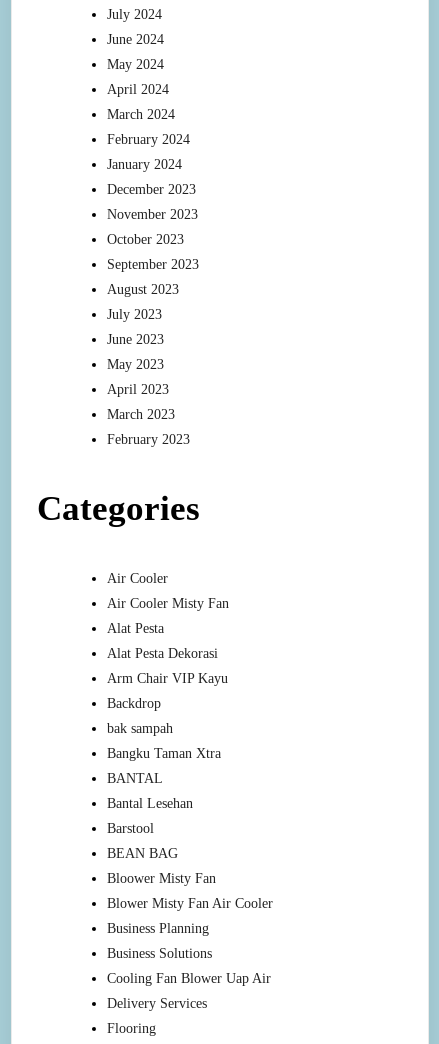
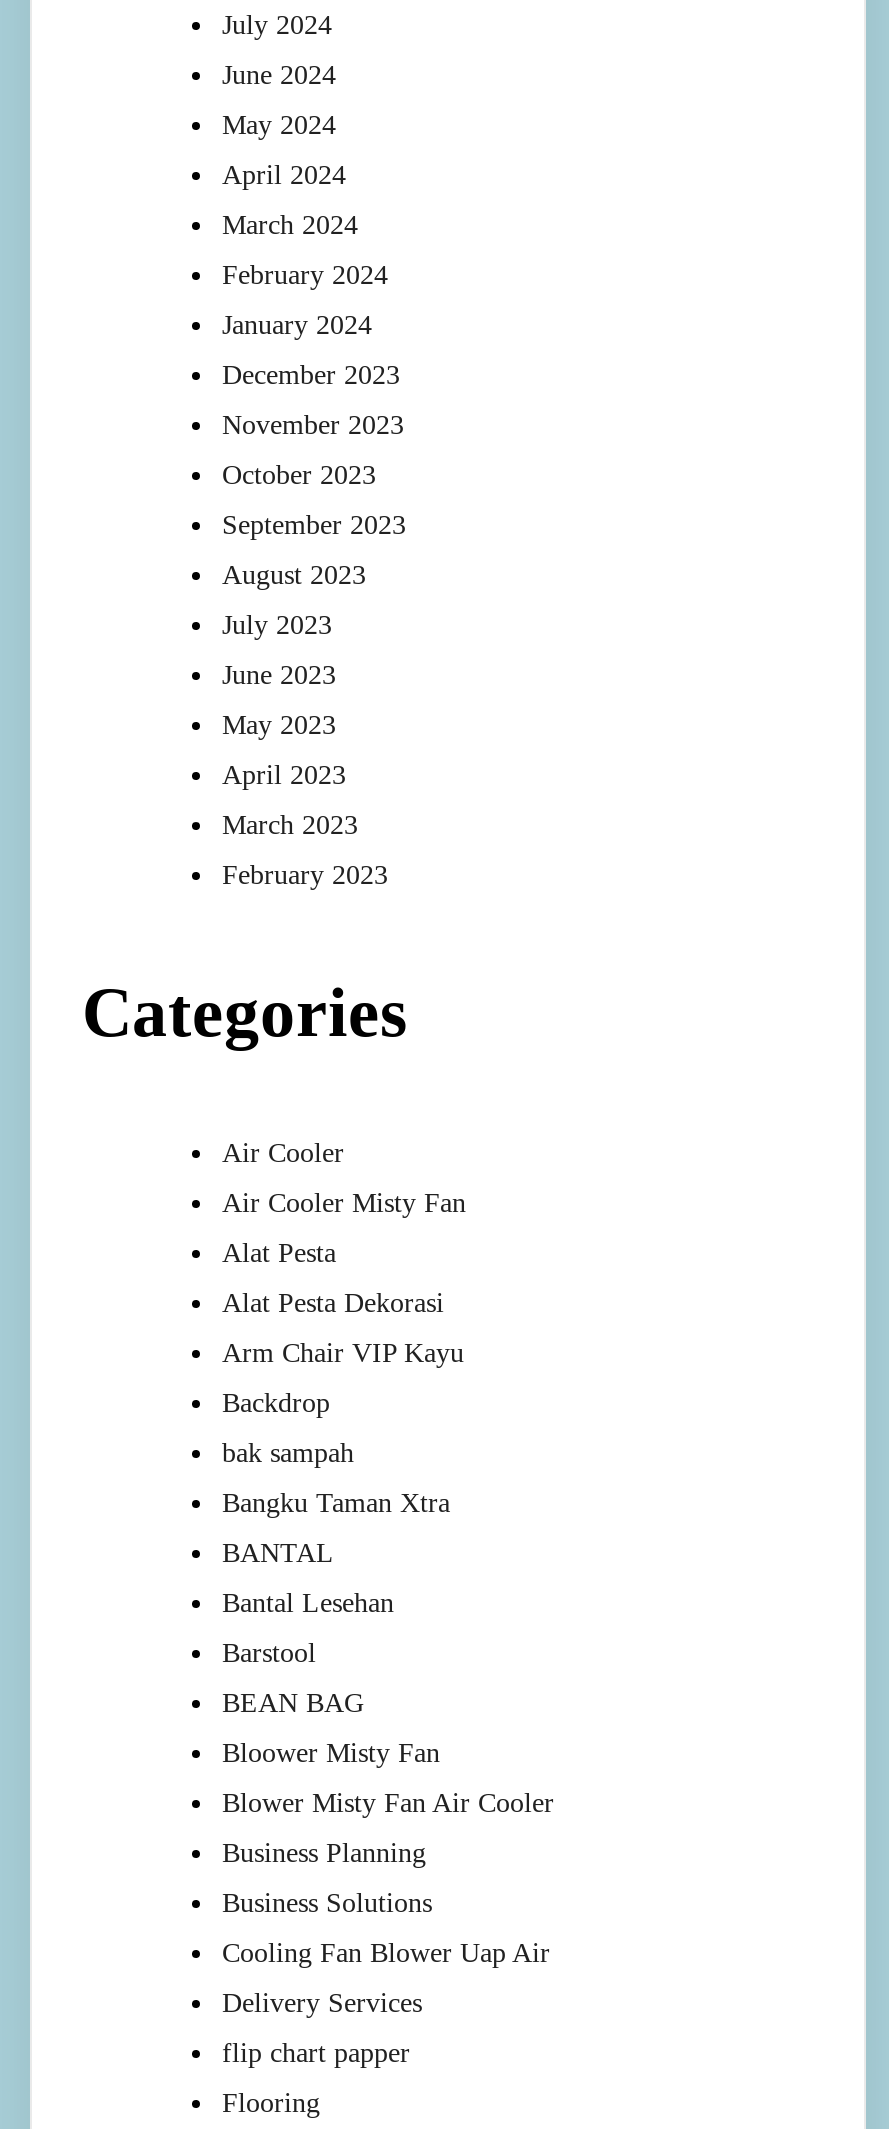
+ flip chart papper
